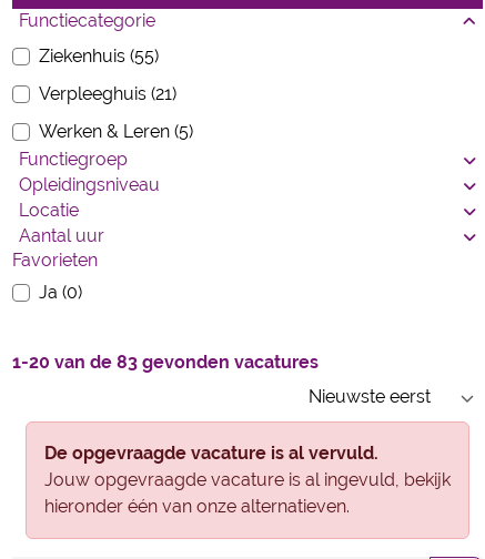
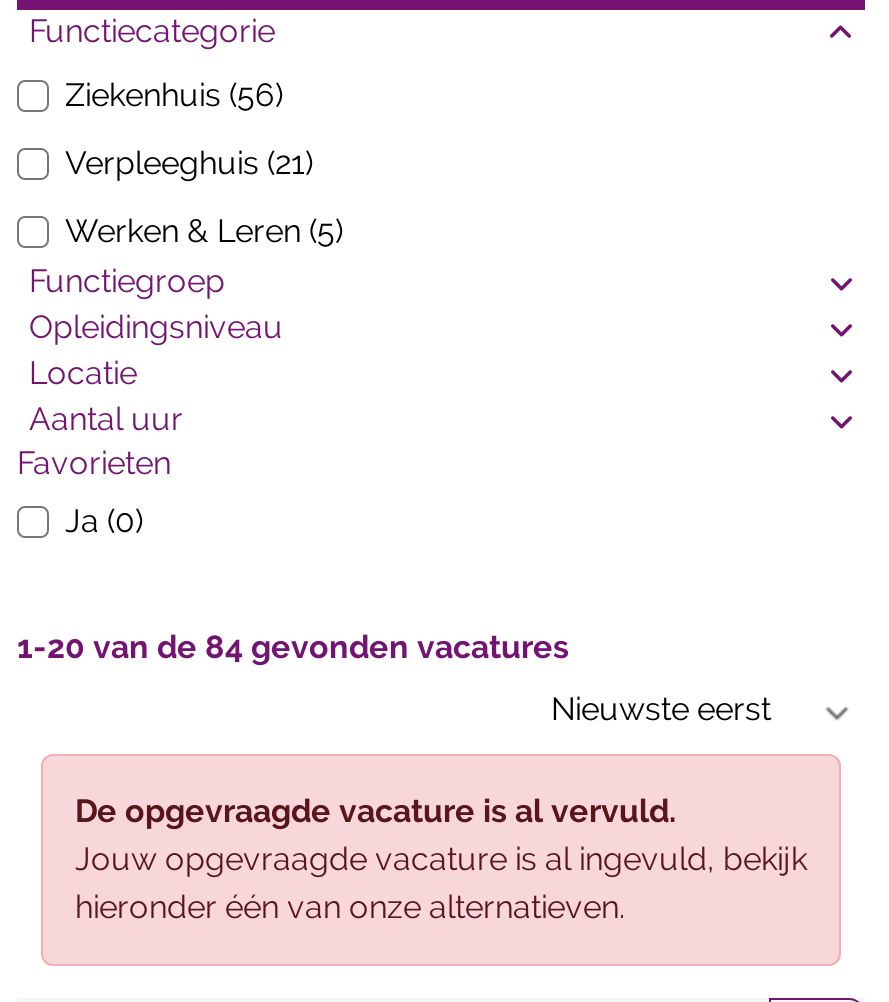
- Ziekenhuis (55)
+ Ziekenhuis (56)

- 1-20 van de 83 gevonden vacatures
+ 1-20 van de 84 gevonden vacatures
